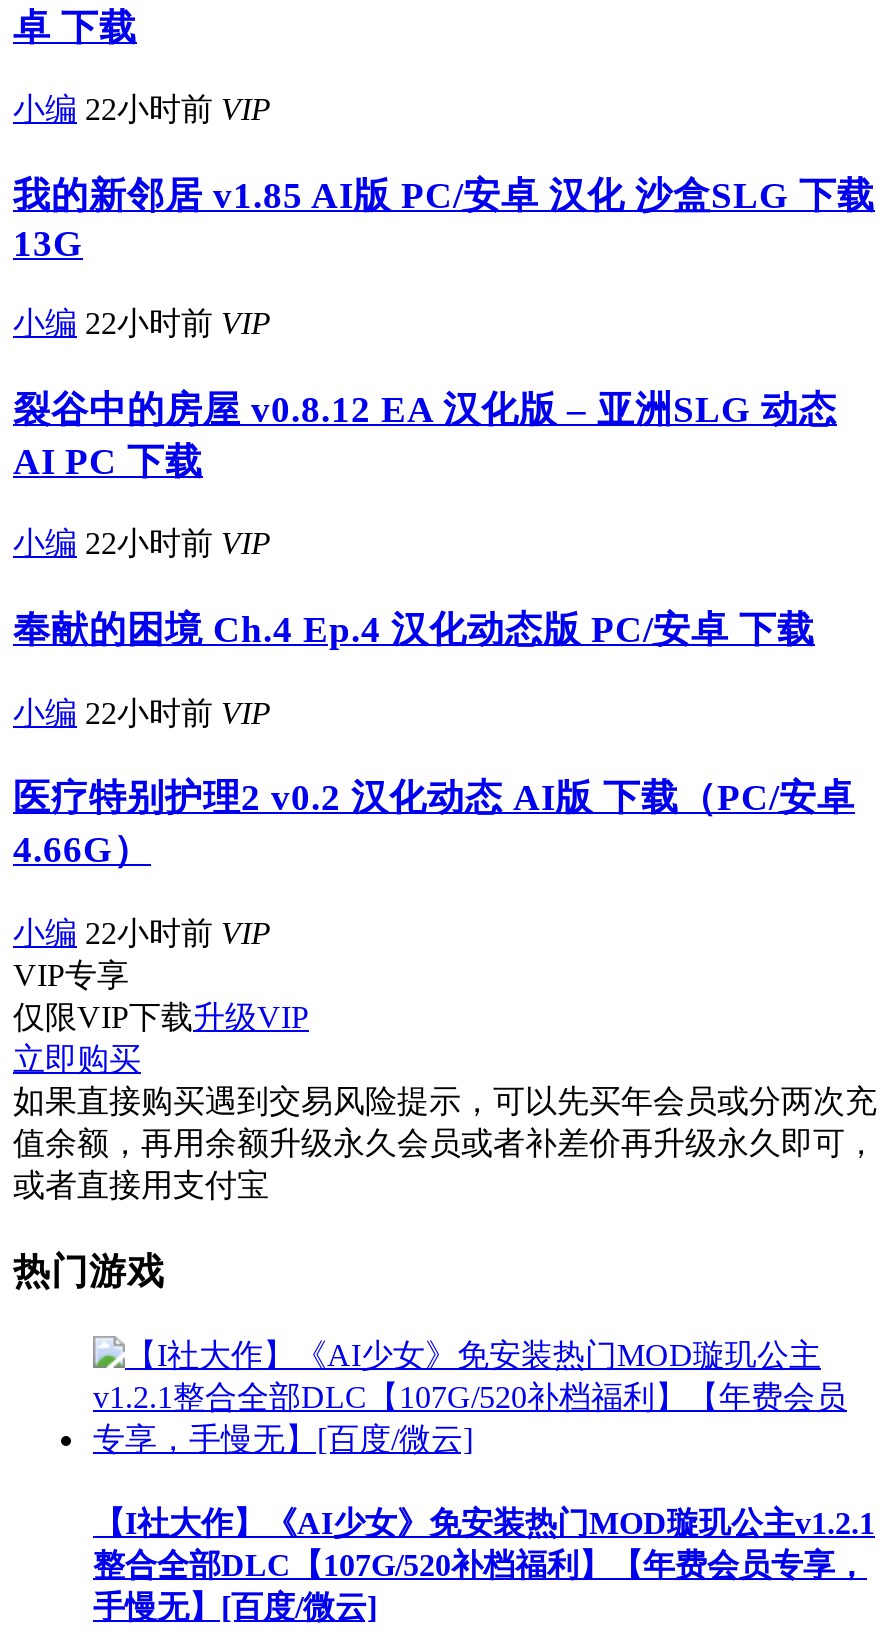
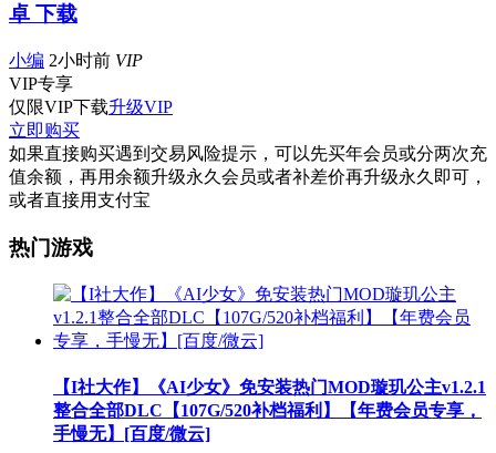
- 小编 22小时前 VIP
- 我的新邻居 v1.85 AI版 PC/安卓 汉化 沙盒SLG 下载
- 13G
- 小编 22小时前 VIP
- 裂谷中的房屋 v0.8.12 EA 汉化版 – 亚洲SLG 动态
- AI PC 下载
- 小编 22小时前 VIP
- 奉献的困境 Ch.4 Ep.4 汉化动态版 PC/安卓 下载
- 小编 22小时前 VIP
- 医疗特别护理2 v0.2 汉化动态 AI版 下载（PC/安卓
- 4.66G）
- 小编 22小时前 VIP
+ 小编 2小时前 VIP
